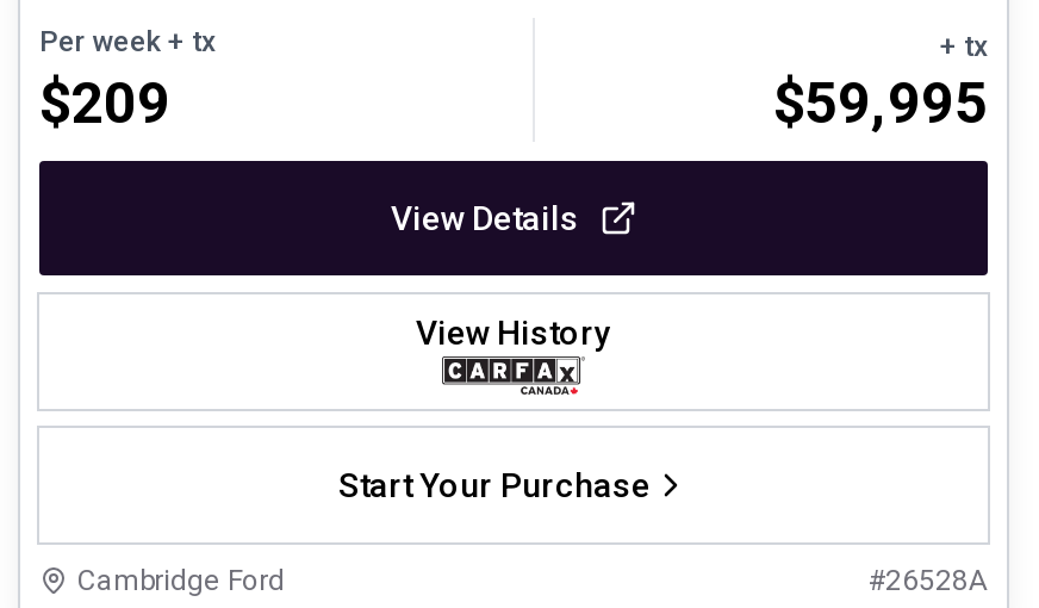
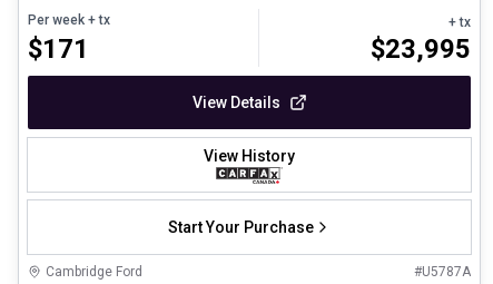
- $209
+ $171

- $59,995
+ $23,995

- #26528A
+ #U5787A
